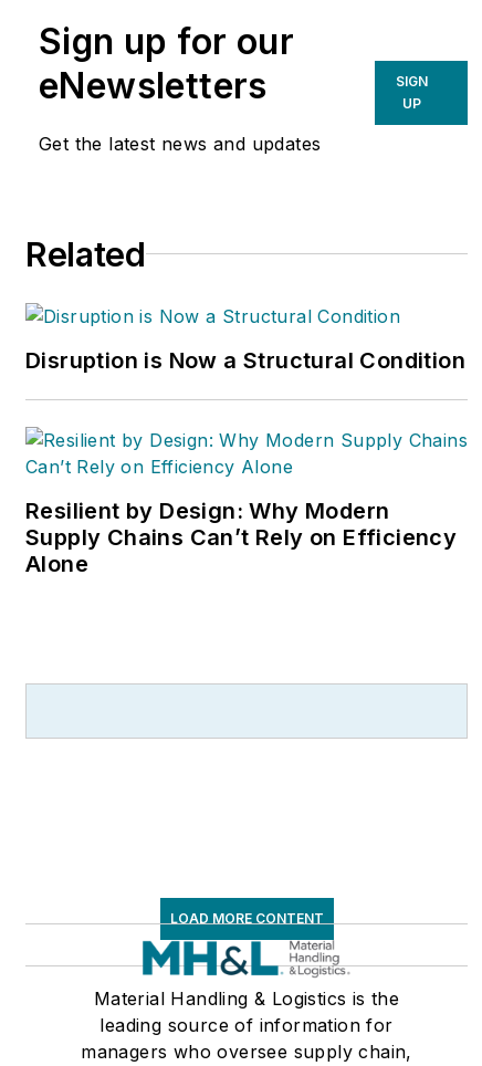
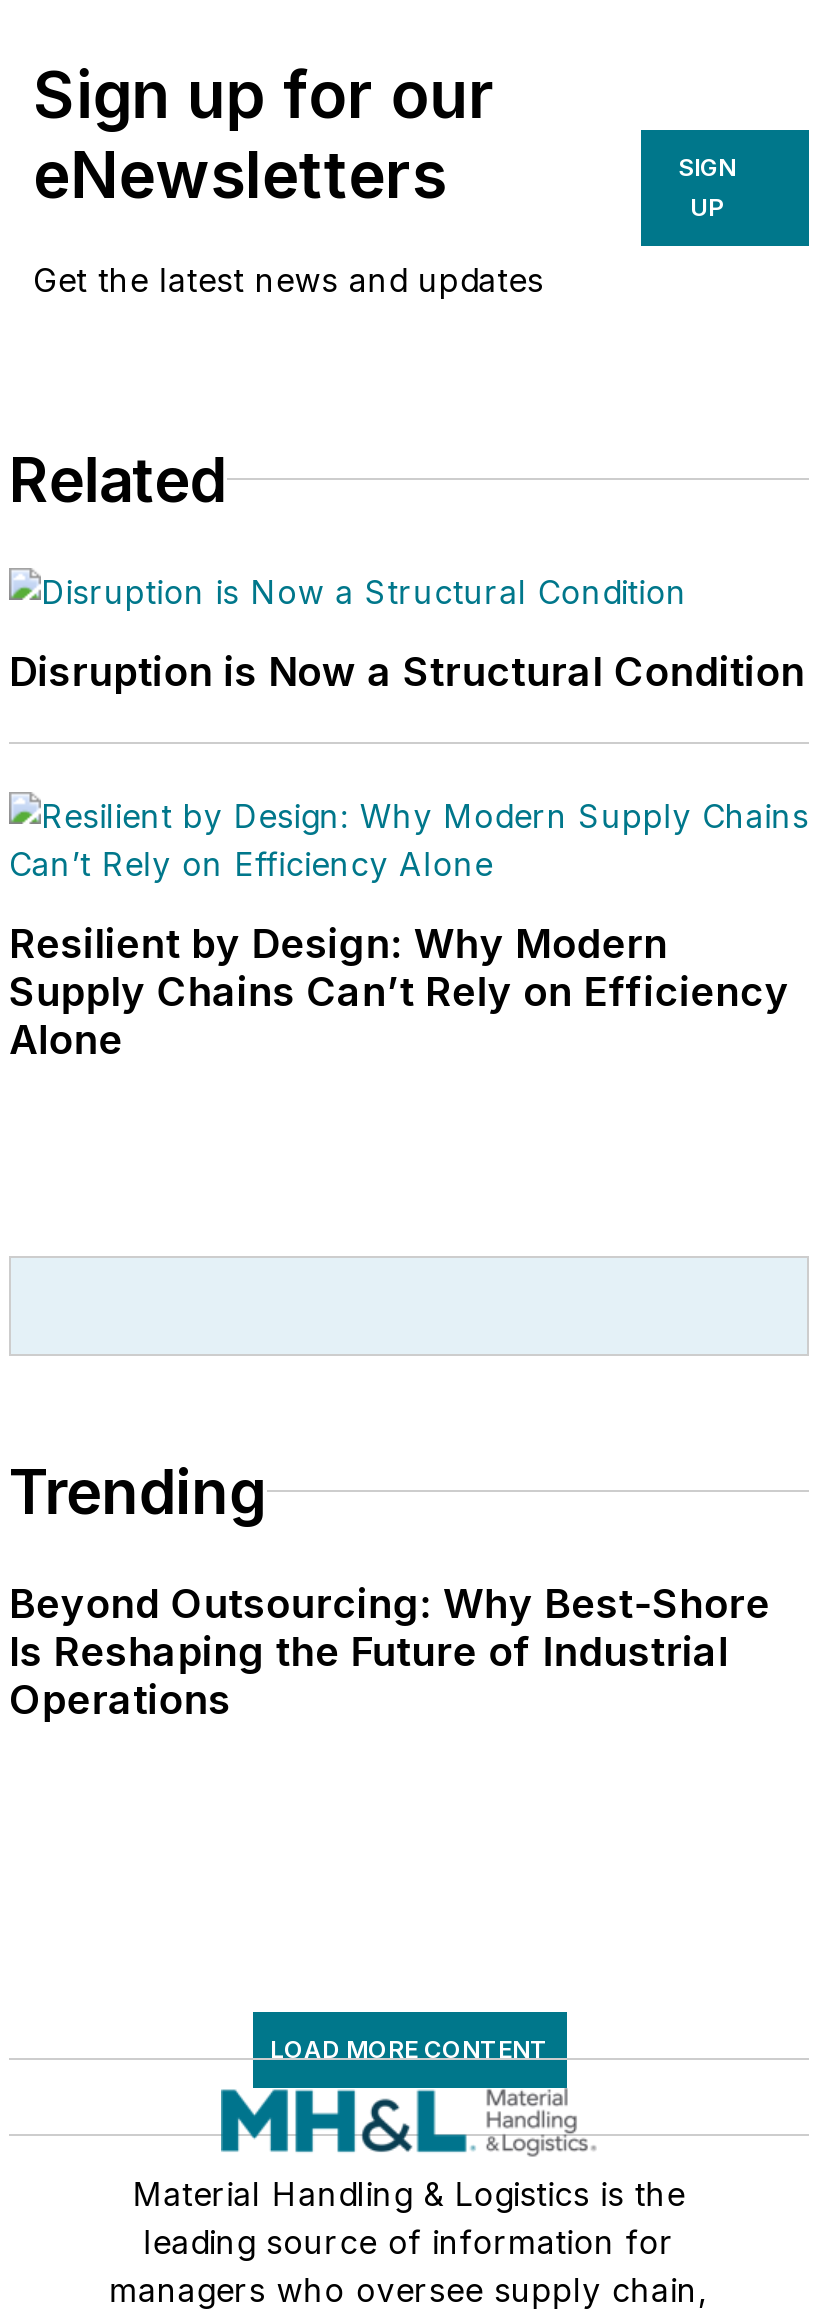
+ Trending
+ Beyond Outsourcing: Why Best-Shore
+ Is Reshaping the Future of Industrial
+ Operations
